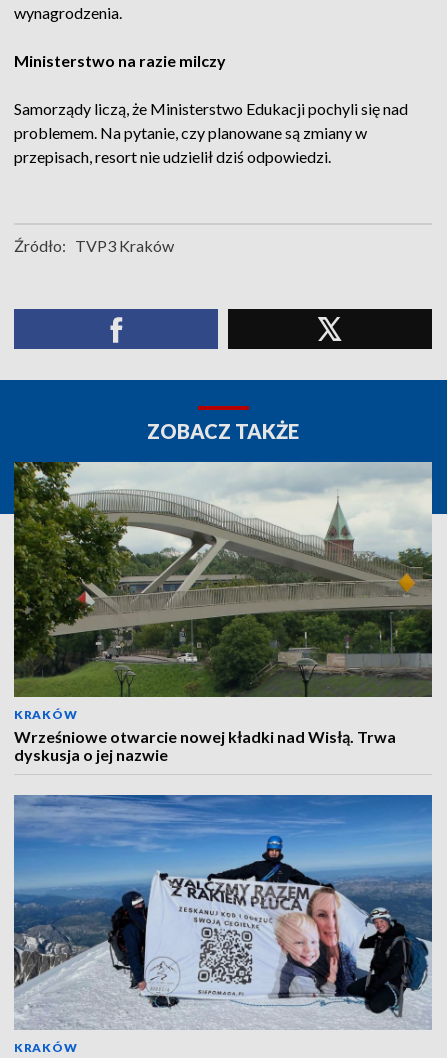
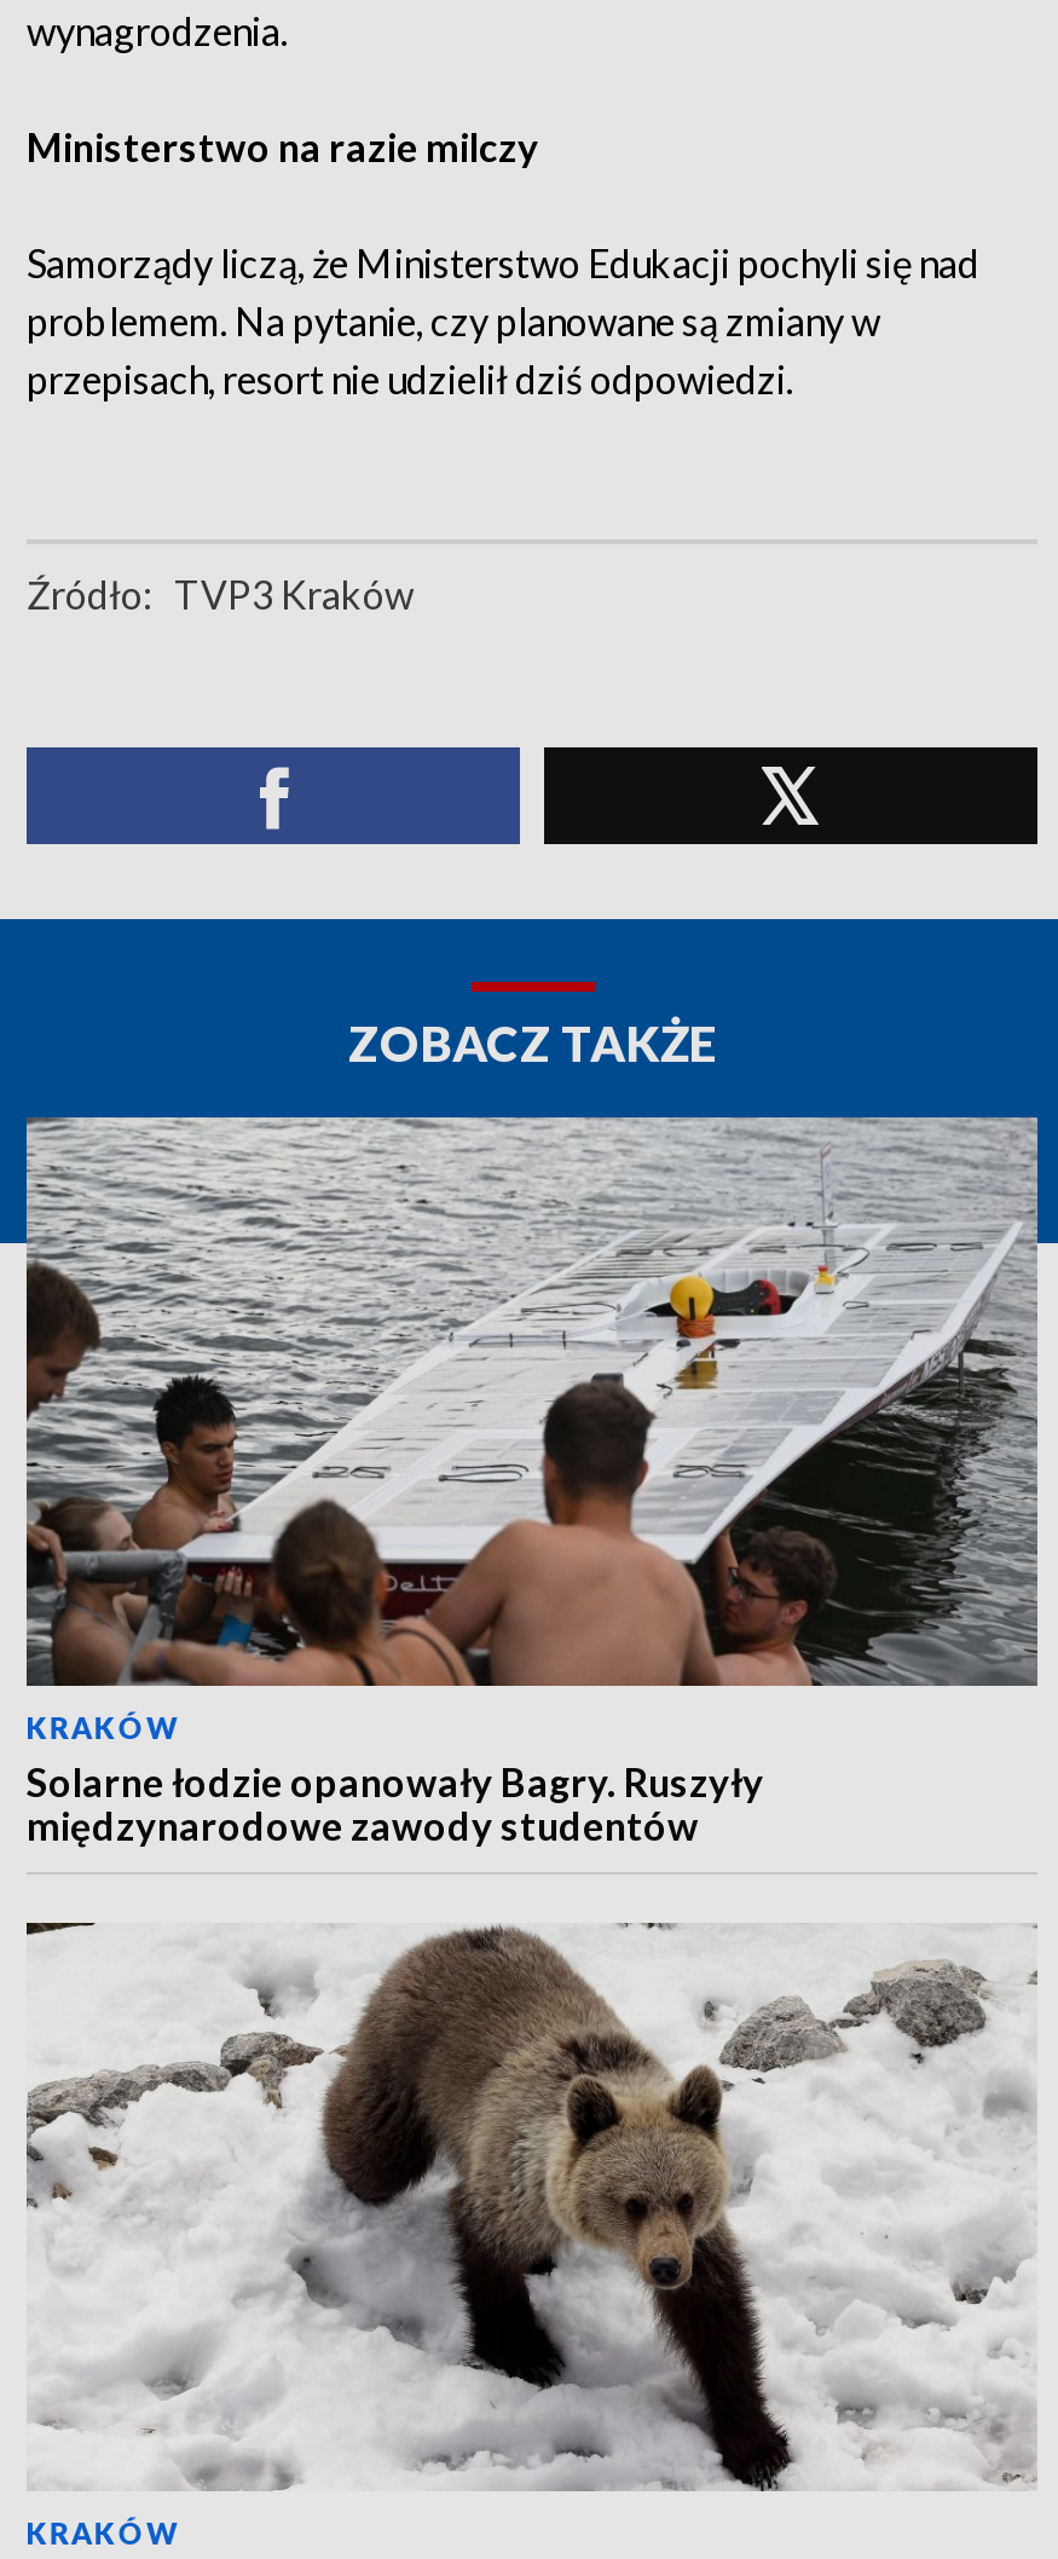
- [image]
- Wrześniowe otwarcie nowej kładki nad Wisłą. Trwa
- dyskusja o jej nazwie
+ [image]
+ Solarne łodzie opanowały Bagry. Ruszyły
+ międzynarodowe zawody studentów

- [image]
+ [image]
